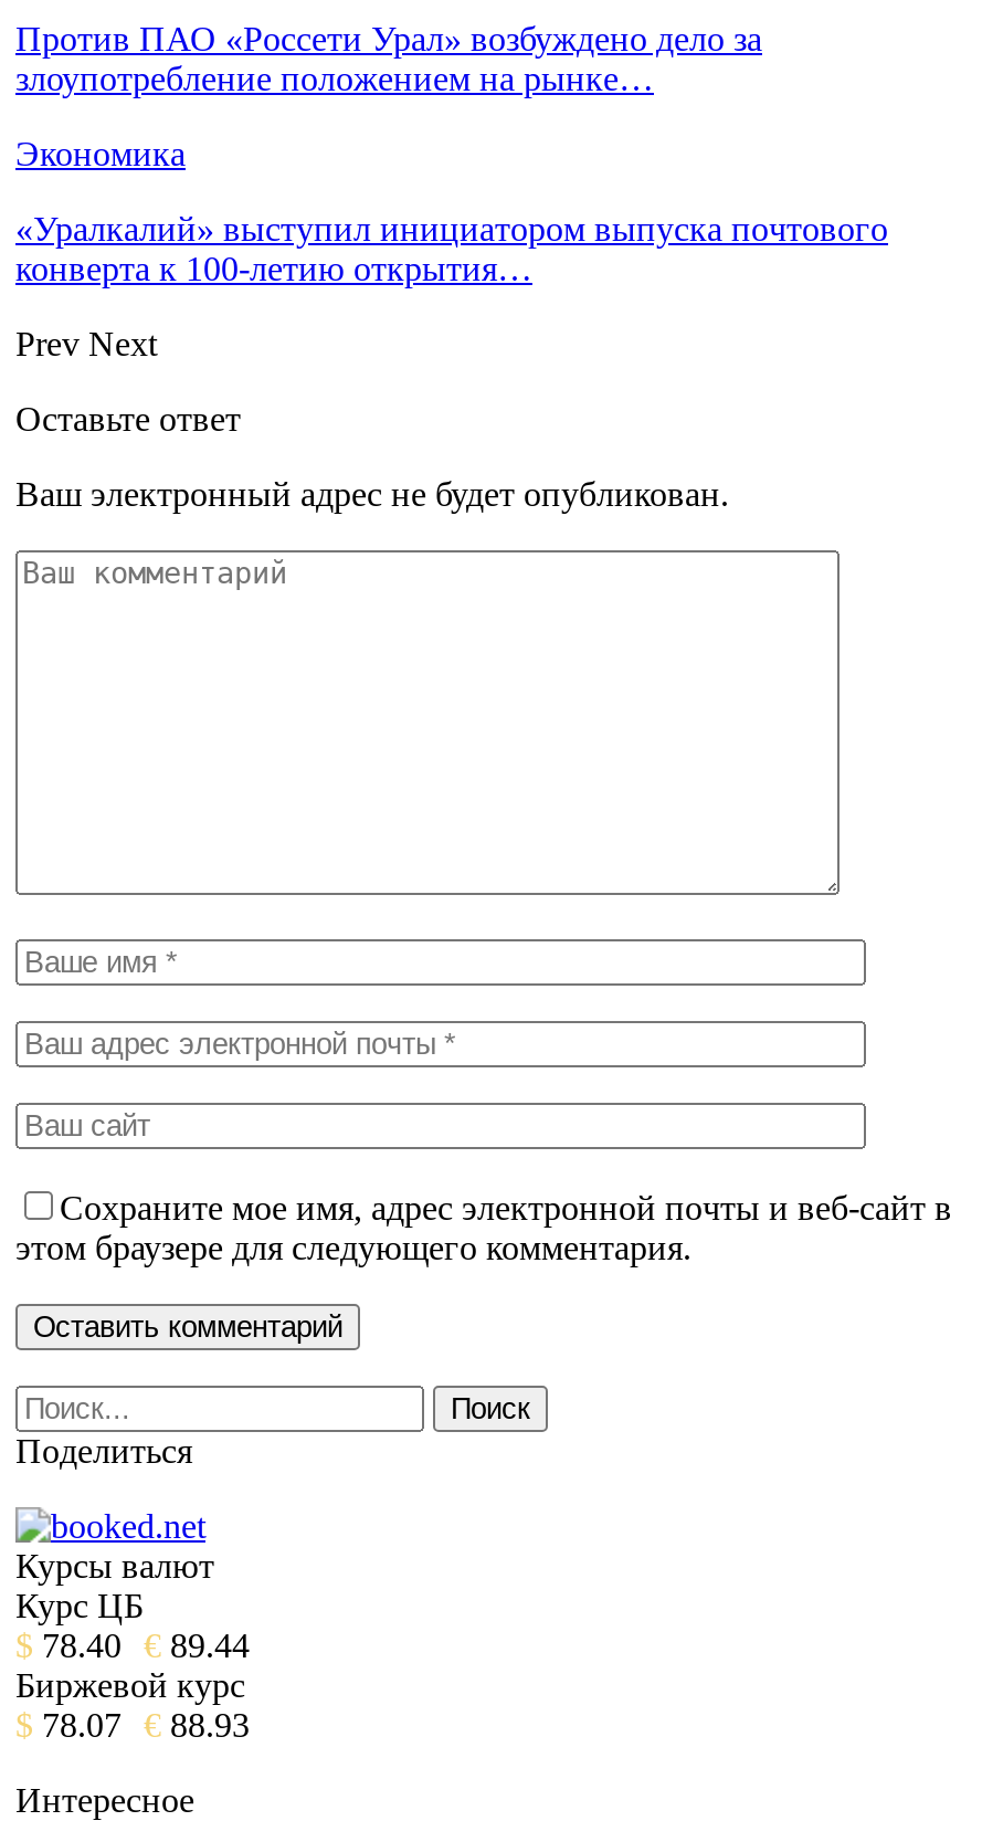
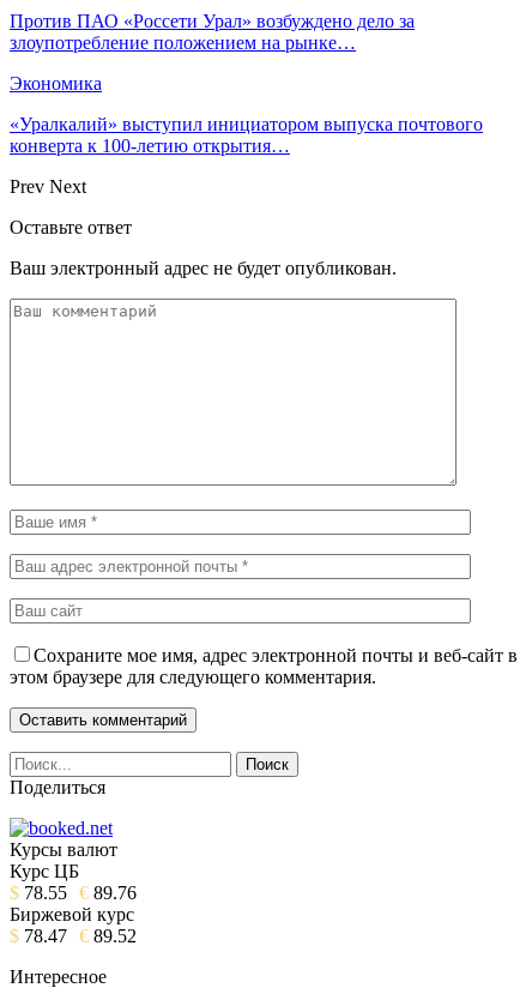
- $ 78.40 € 89.44
+ $ 78.55 € 89.76

- $ 78.07 € 88.93
+ $ 78.47 € 89.52
